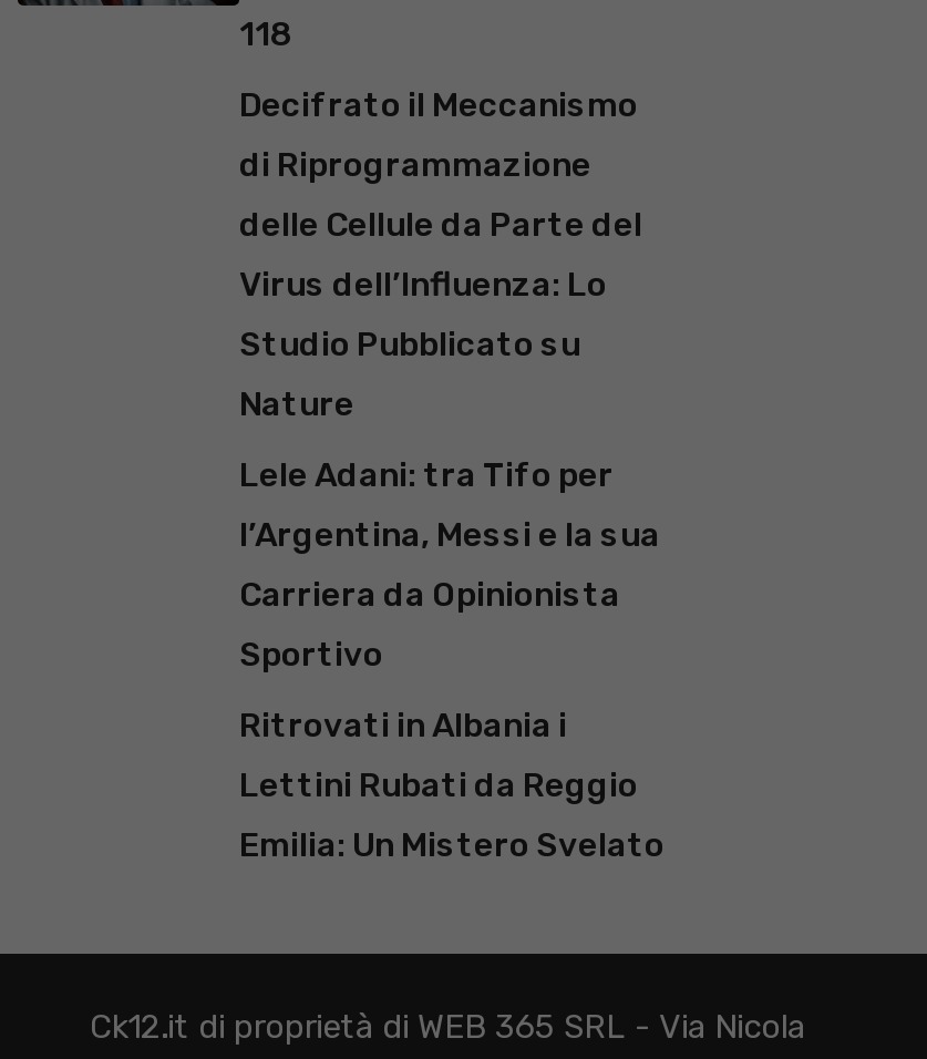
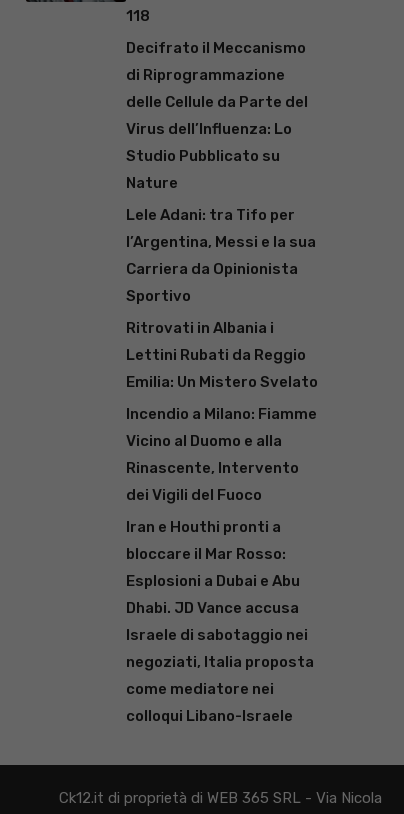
+ Incendio a Milano: Fiamme
+ Vicino al Duomo e alla
+ Rinascente, Intervento
+ dei Vigili del Fuoco
+ Iran e Houthi pronti a
+ bloccare il Mar Rosso:
+ Esplosioni a Dubai e Abu
+ Dhabi. JD Vance accusa
+ Israele di sabotaggio nei
+ negoziati, Italia proposta
+ come mediatore nei
+ colloqui Libano-Israele
